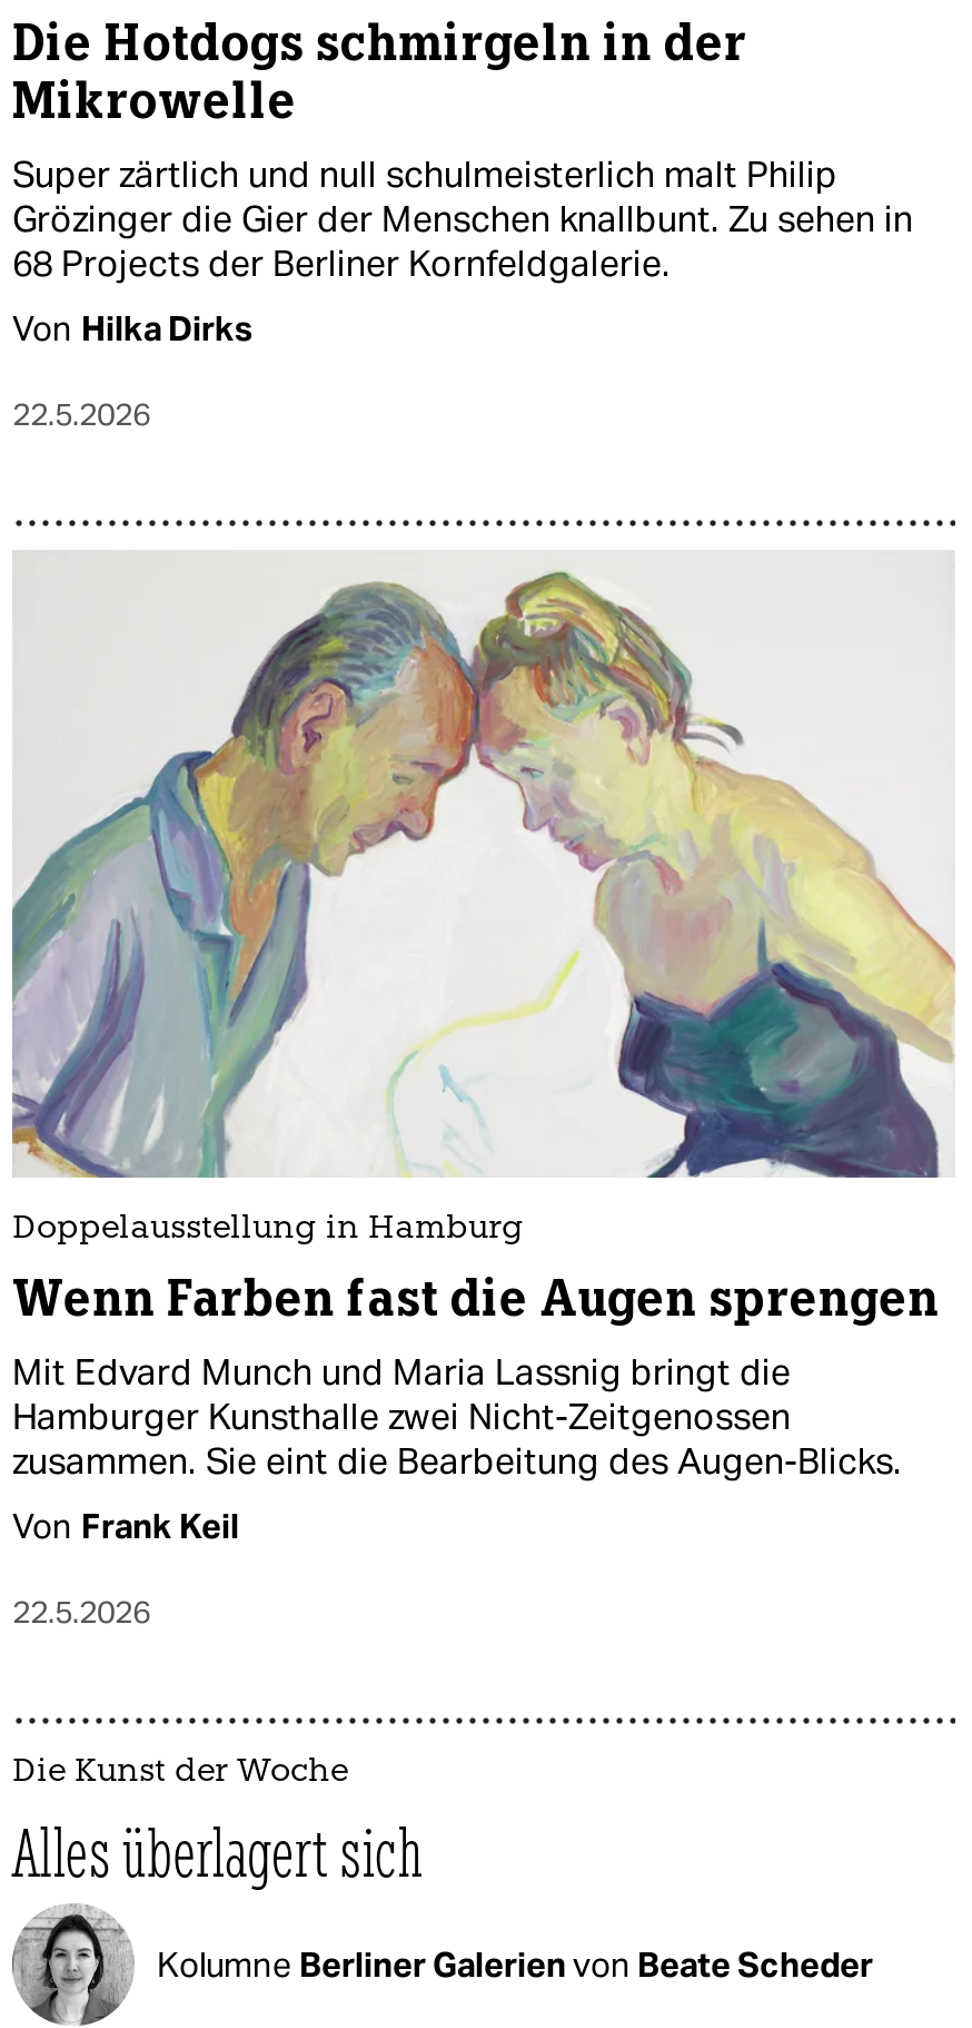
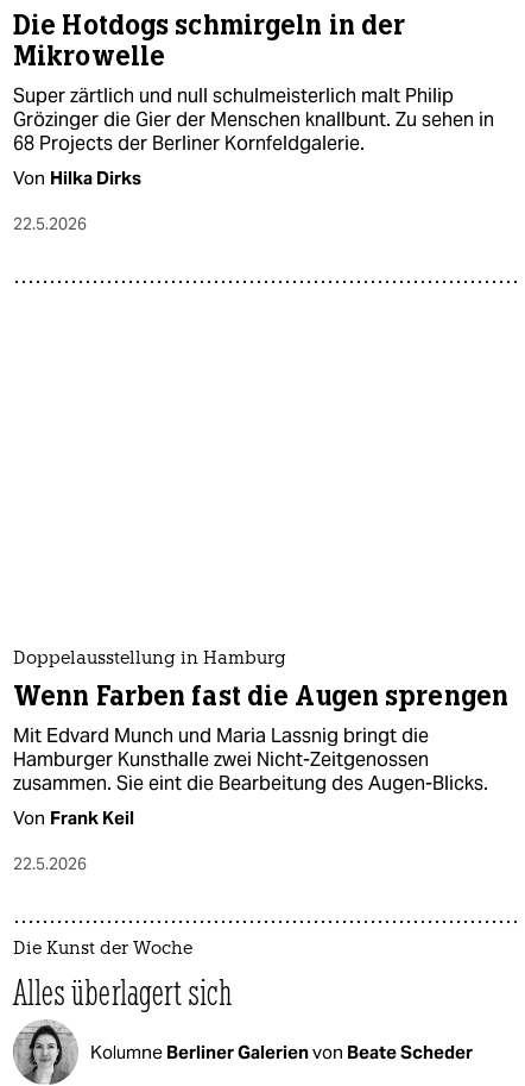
- [image]
